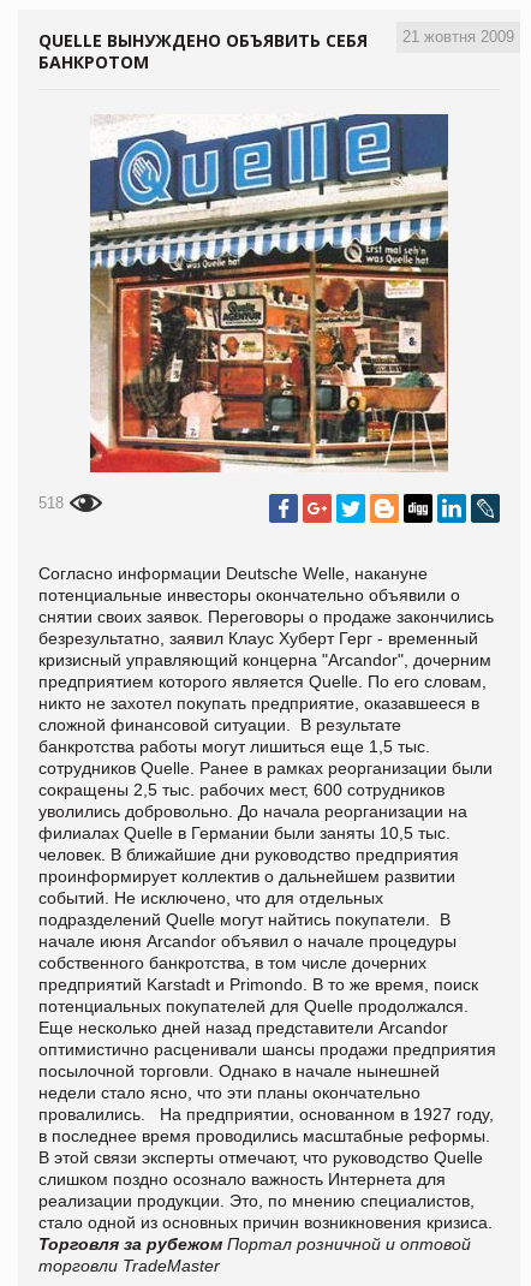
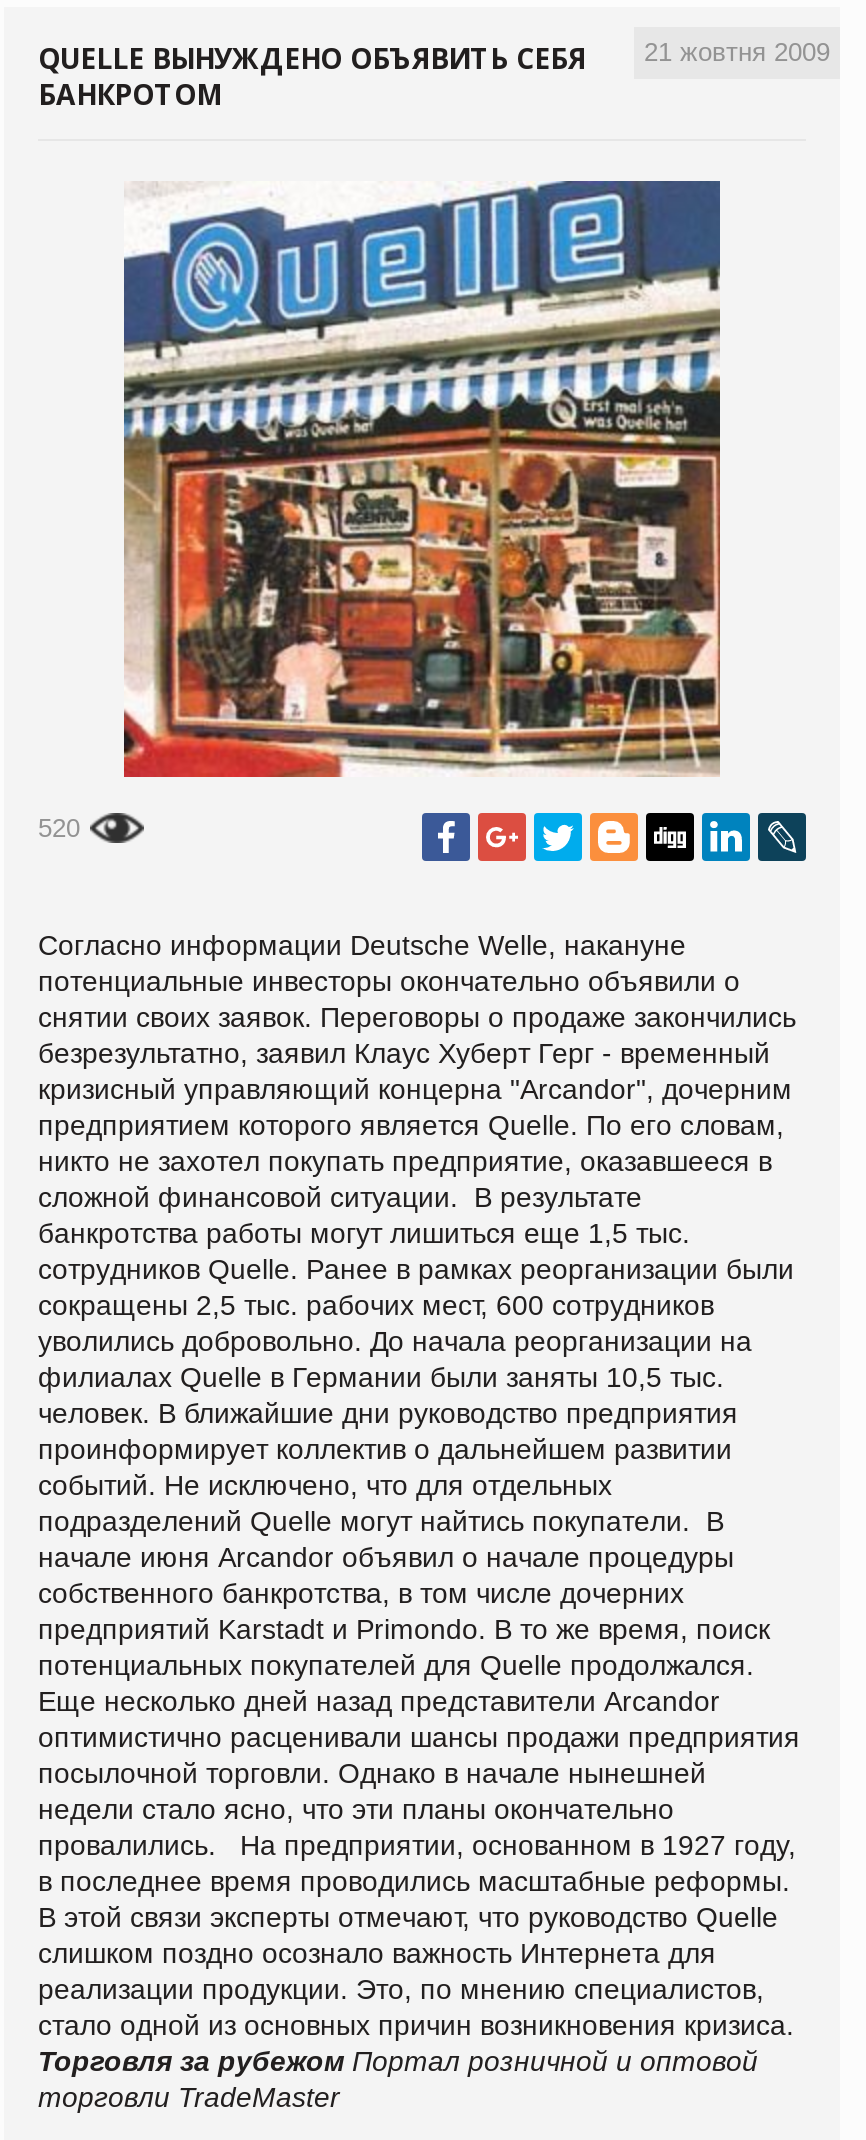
- 518
+ 520
